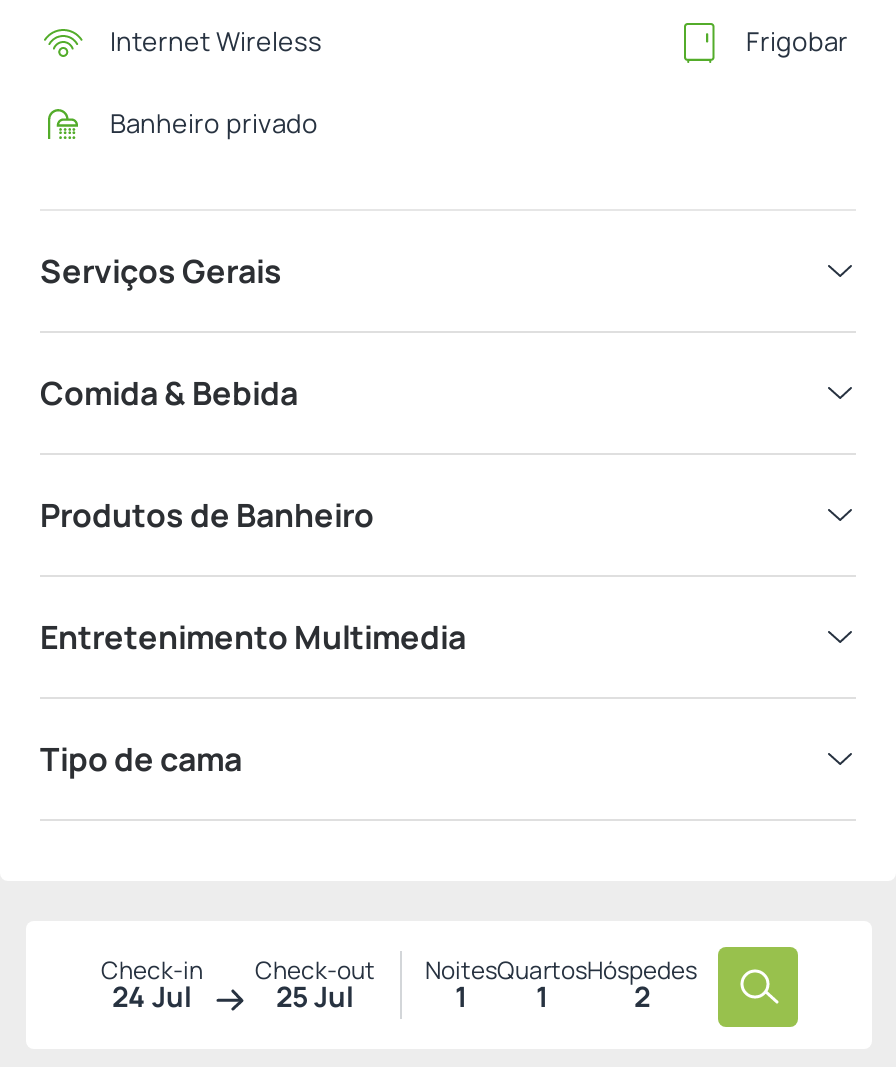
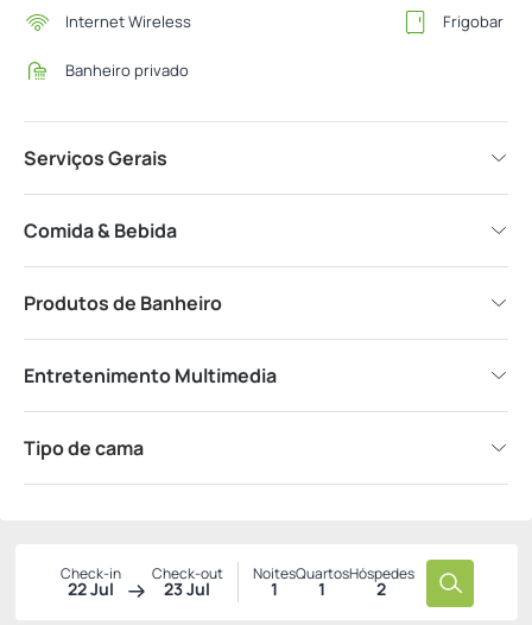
- 24 Jul
+ 22 Jul

- 25 Jul
+ 23 Jul
